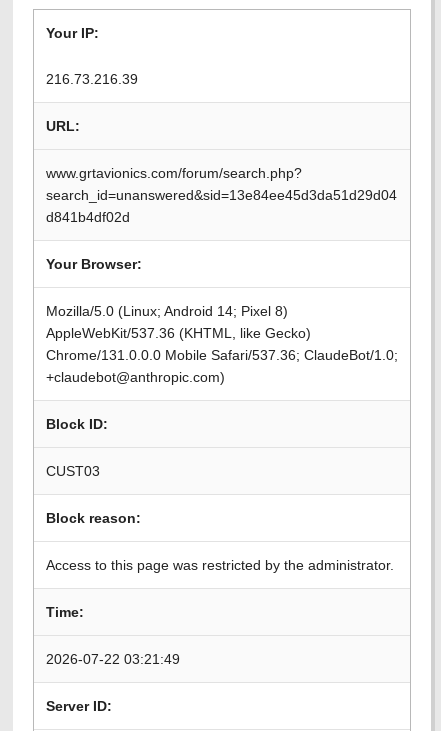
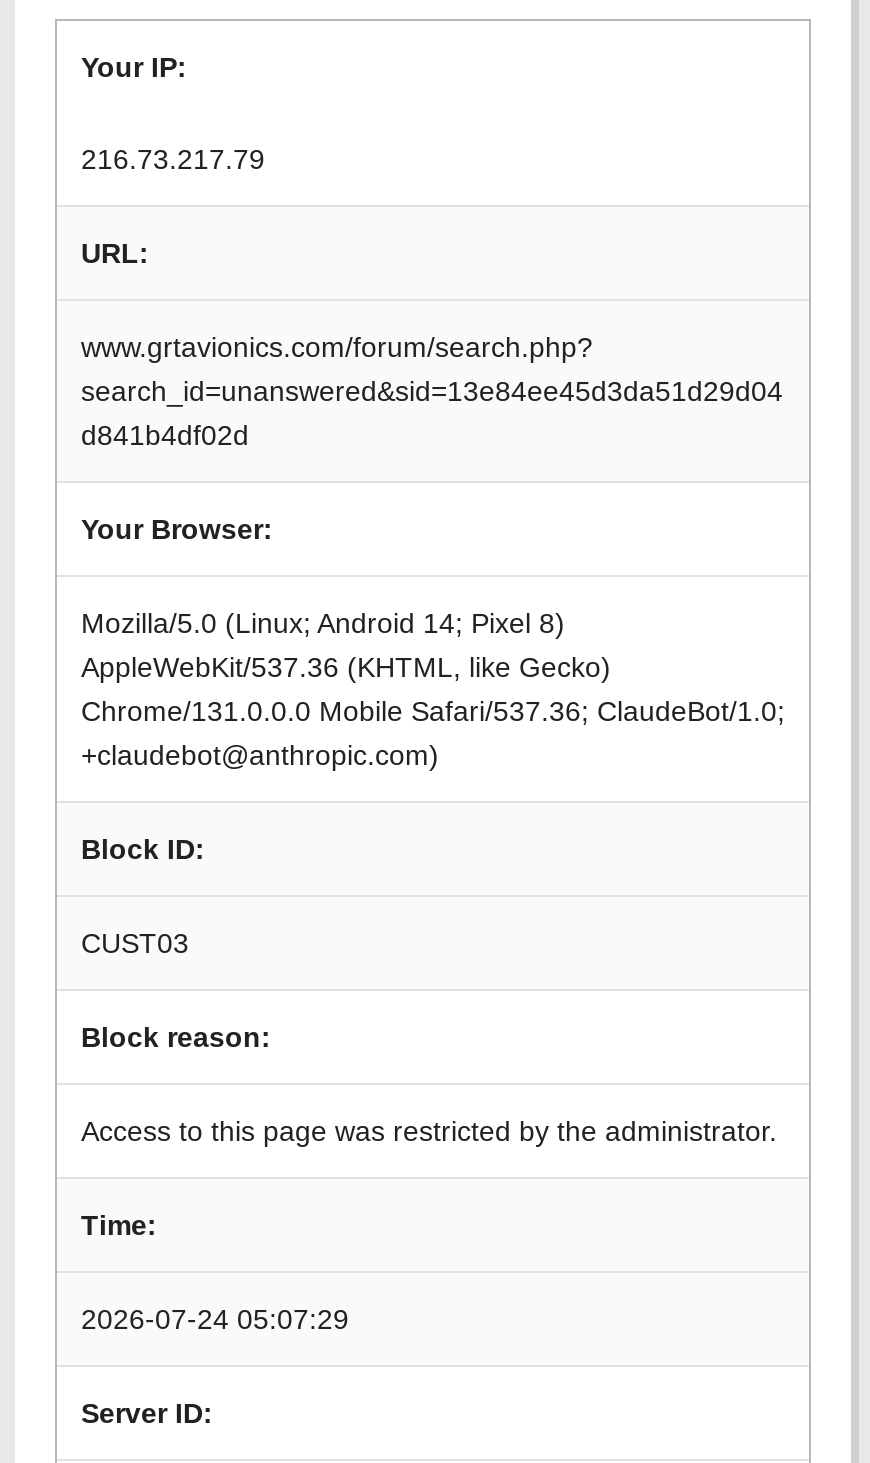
- 216.73.216.39
+ 216.73.217.79

- 2026-07-22 03:21:49
+ 2026-07-24 05:07:29
